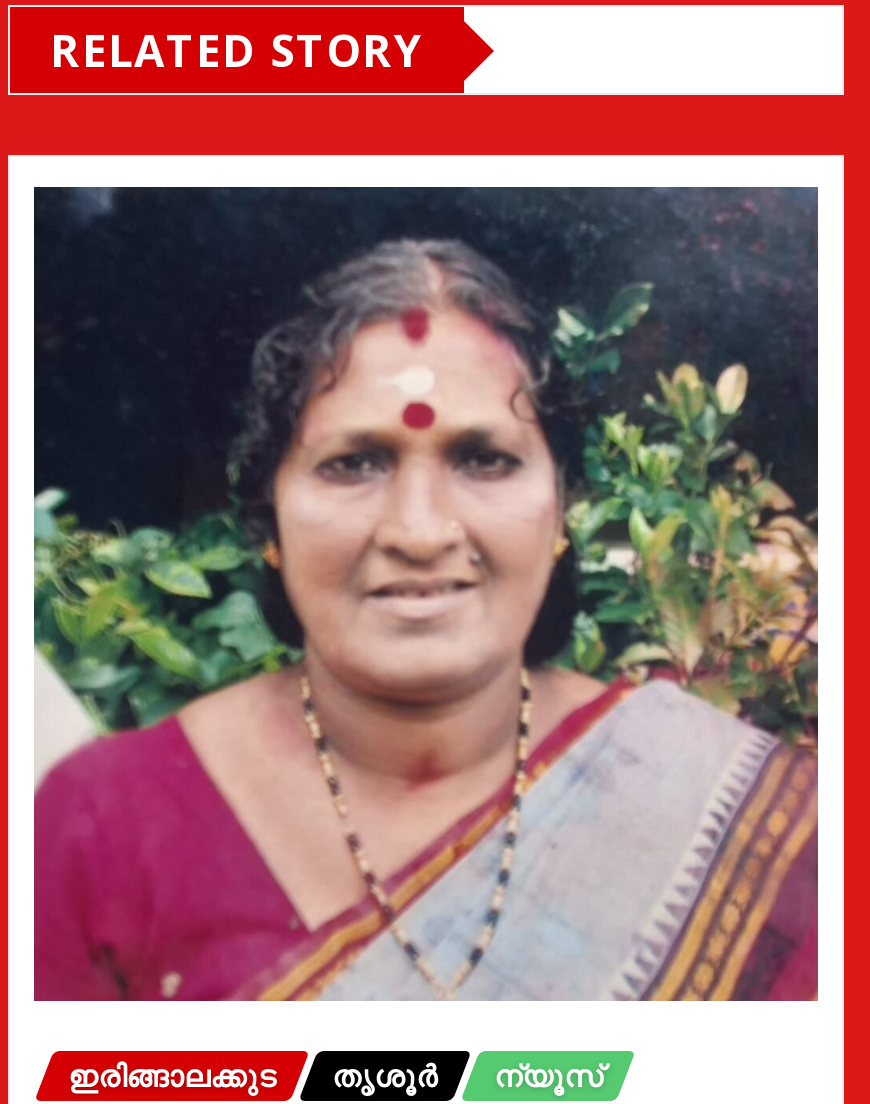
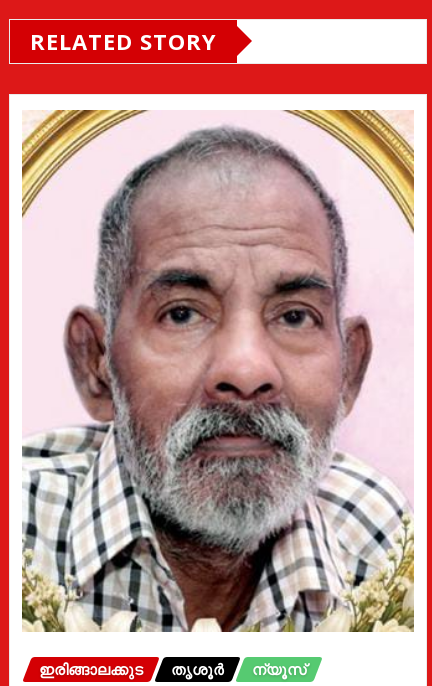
- [image]
+ [image]
